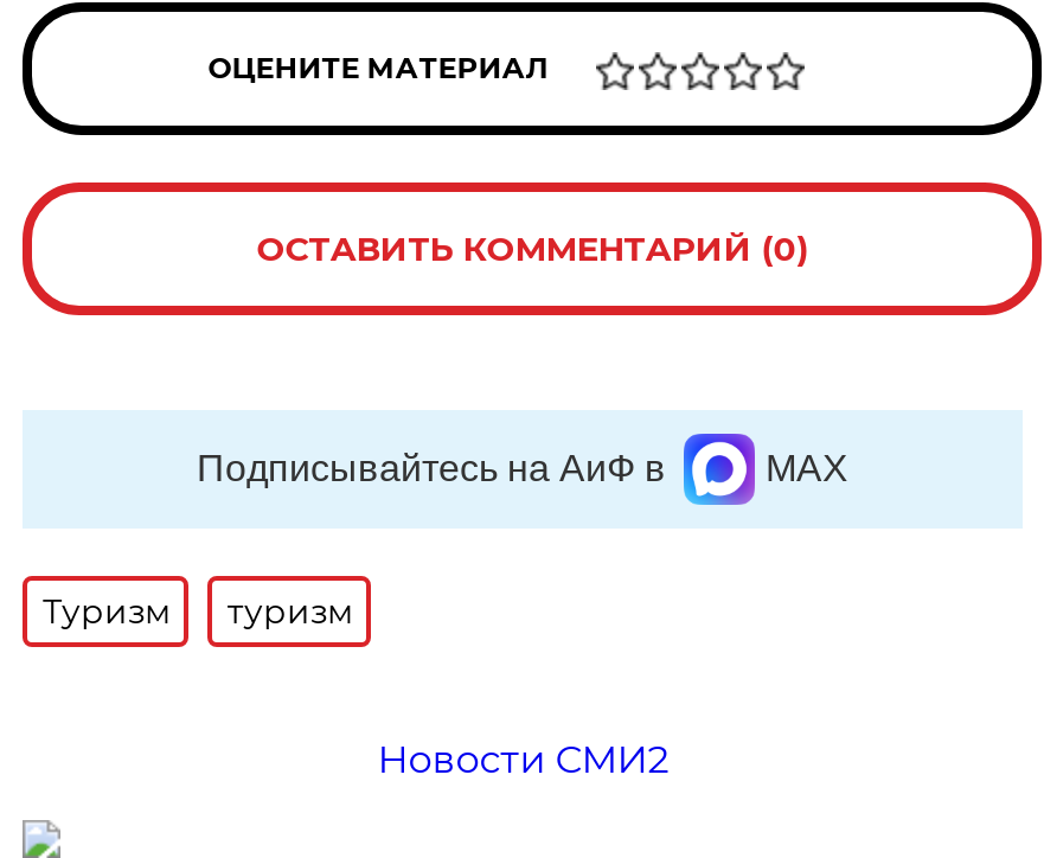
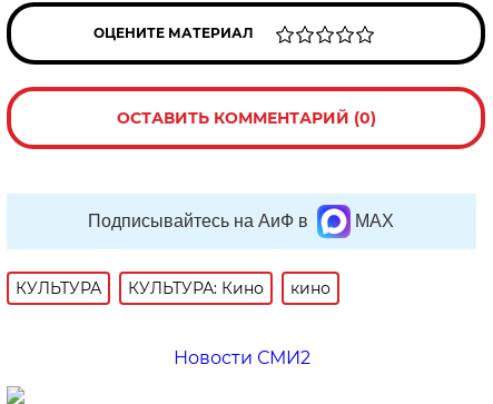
- Туризм
- туризм
+ КУЛЬТУРА
+ КУЛЬТУРА: Кино
+ кино
